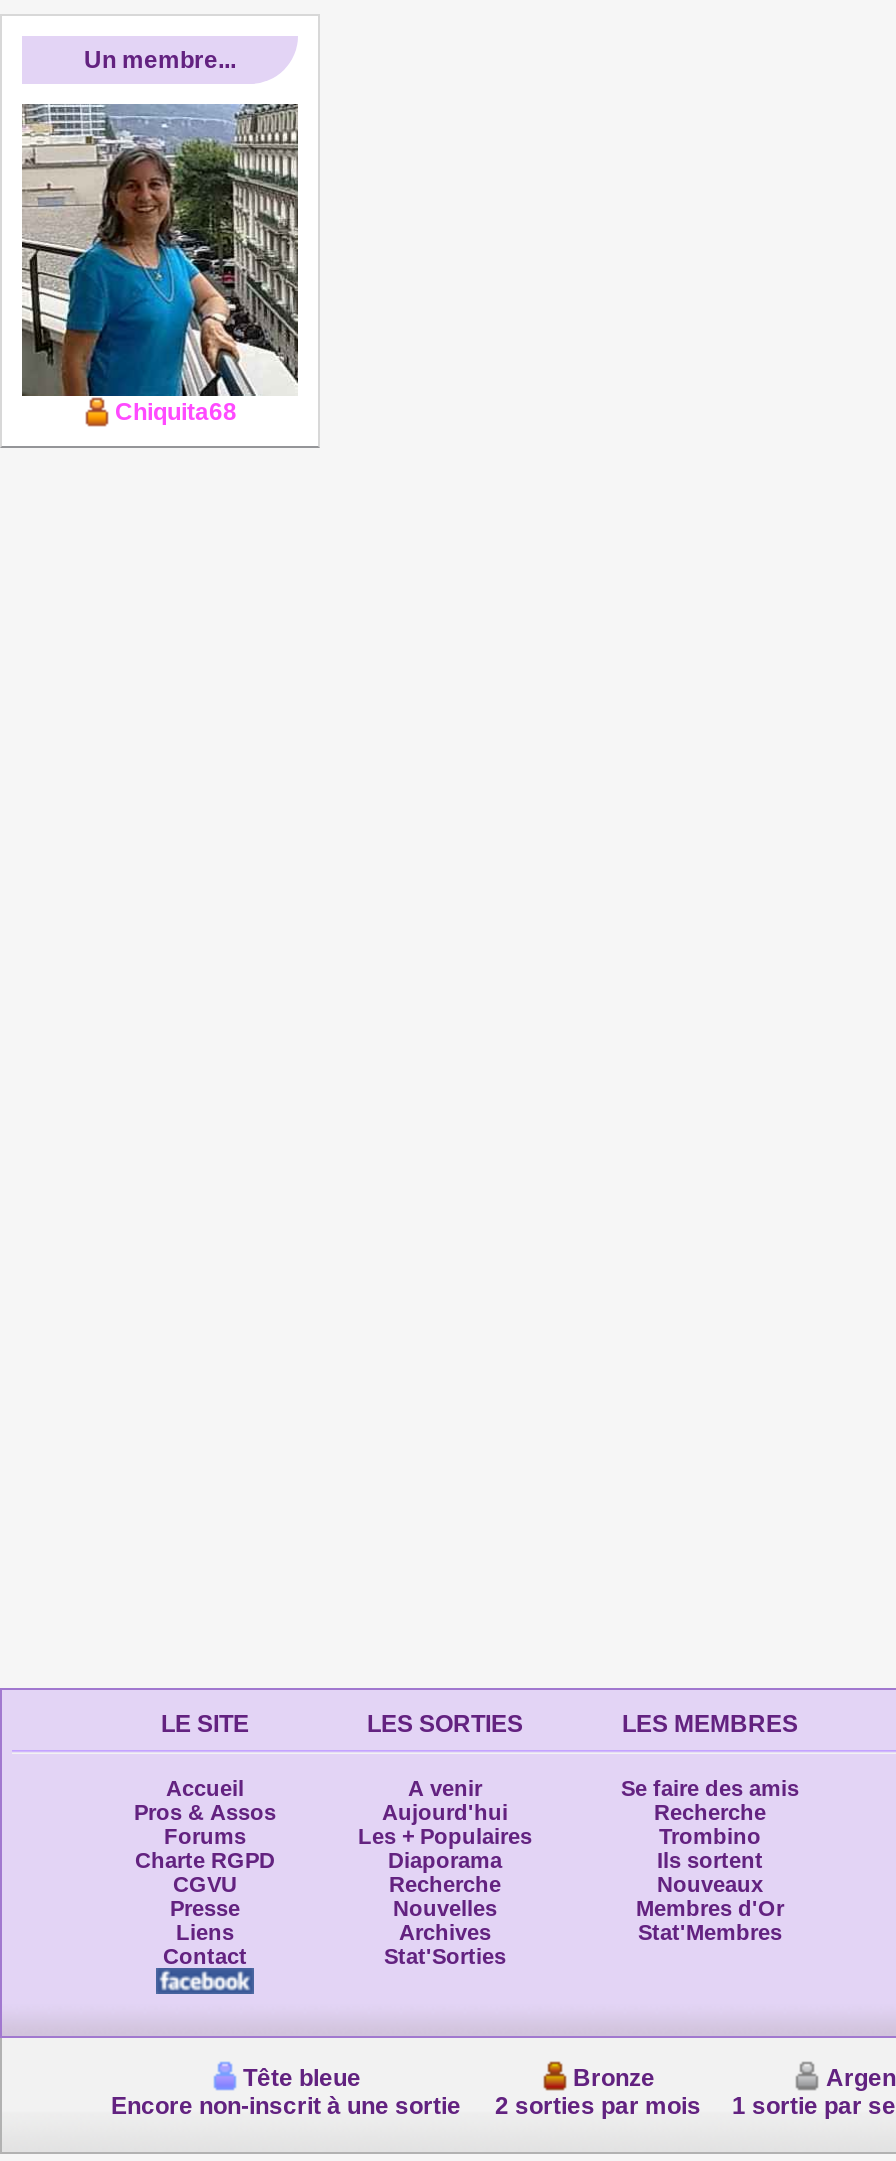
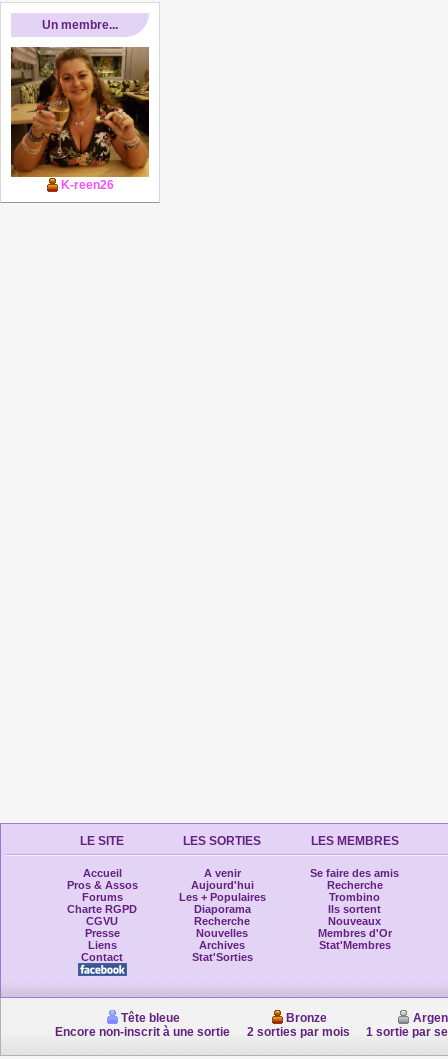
- [image]
- Chiquita68
+ [image]
+ K-reen26
